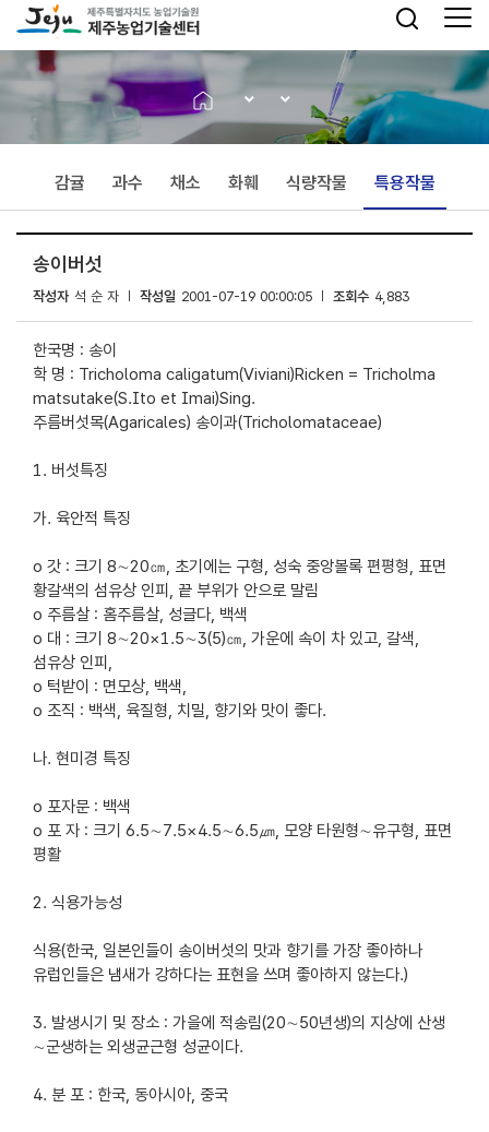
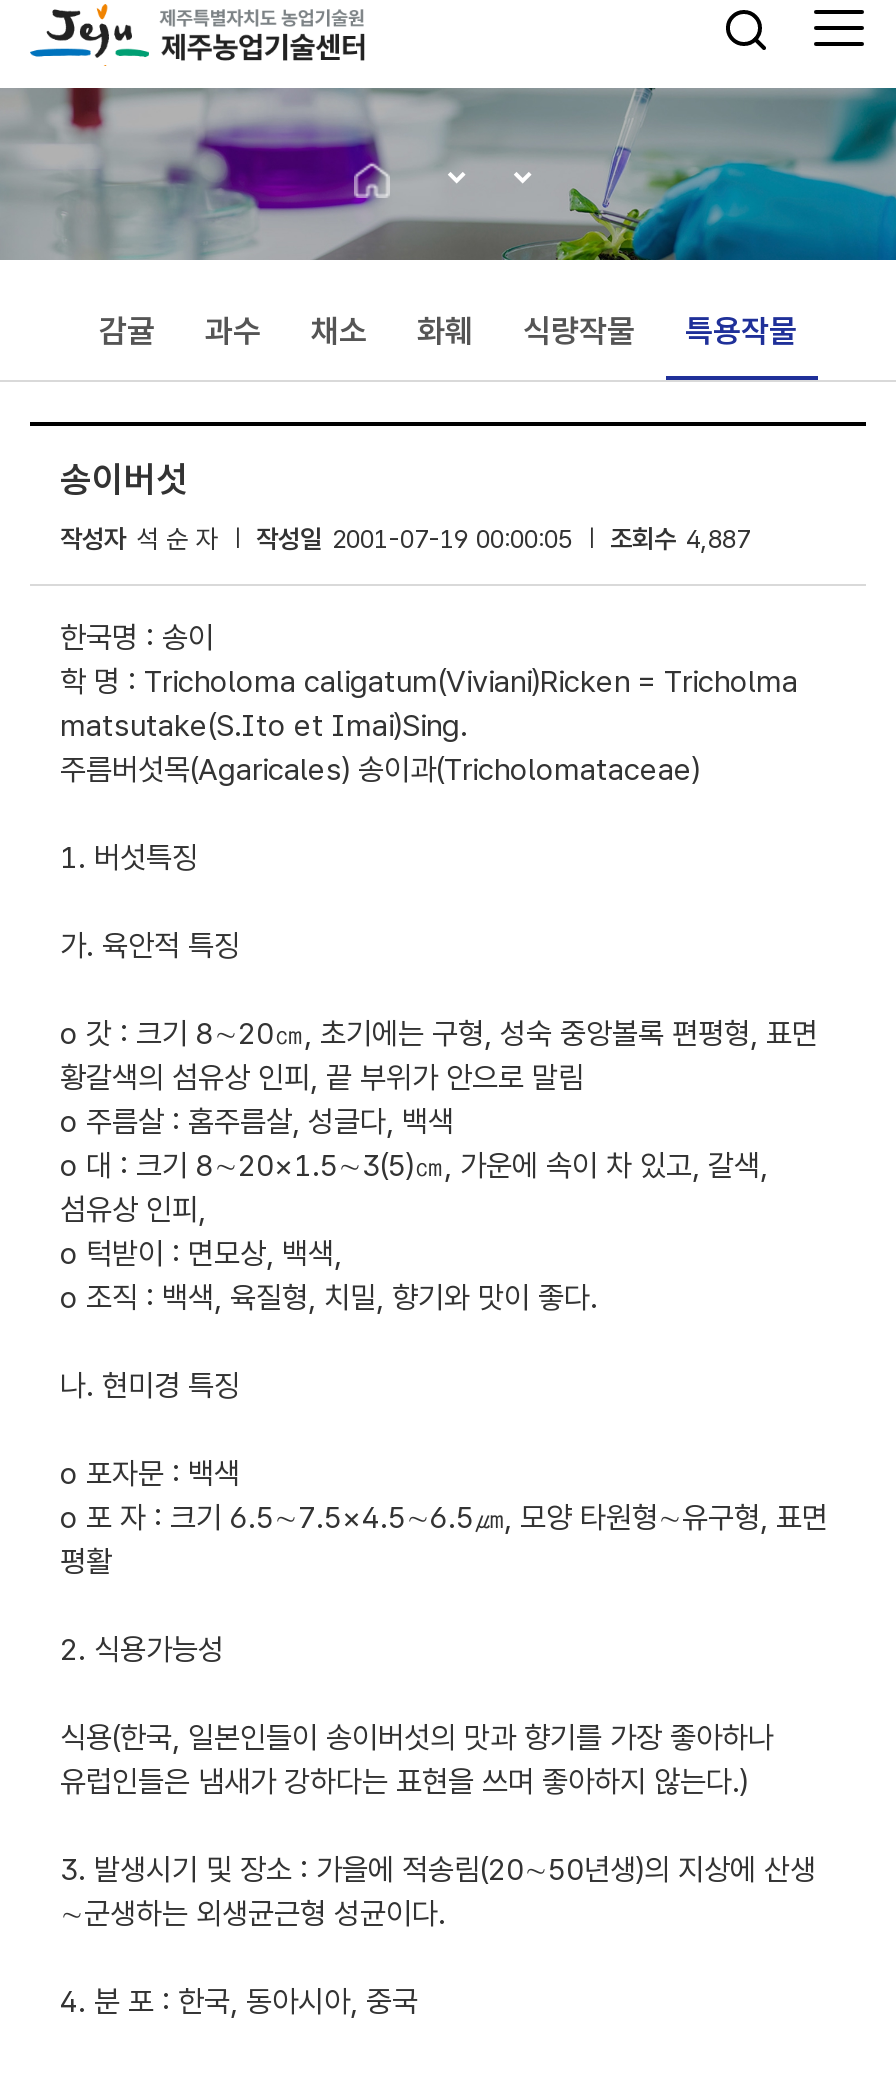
- 작성자 석 순 자 작성일 2001-07-19 00:00:05 조회수 4,883
+ 작성자 석 순 자 작성일 2001-07-19 00:00:05 조회수 4,887
